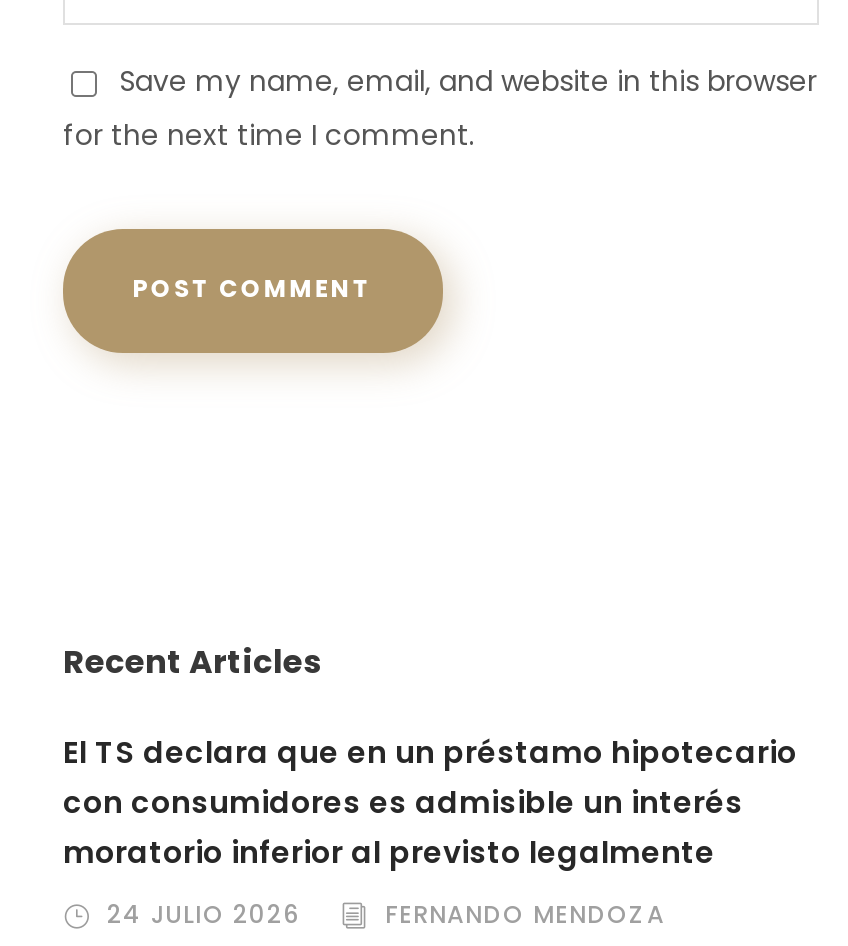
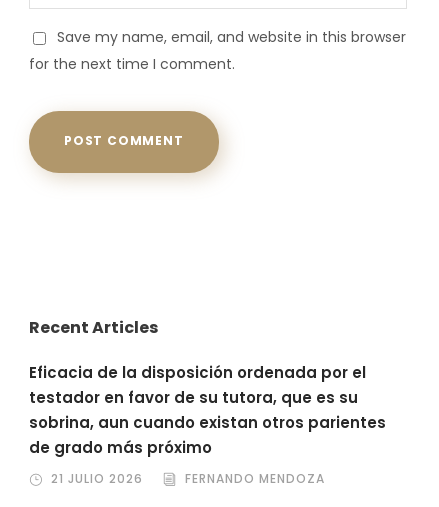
- El TS declara que en un préstamo hipotecario
- con consumidores es admisible un interés
- moratorio inferior al previsto legalmente
+ Eficacia de la disposición ordenada por el
+ testador en favor de su tutora, que es su
+ sobrina, aun cuando existan otros parientes
+ de grado más próximo

- 24 JULIO 2026
+ 21 JULIO 2026
